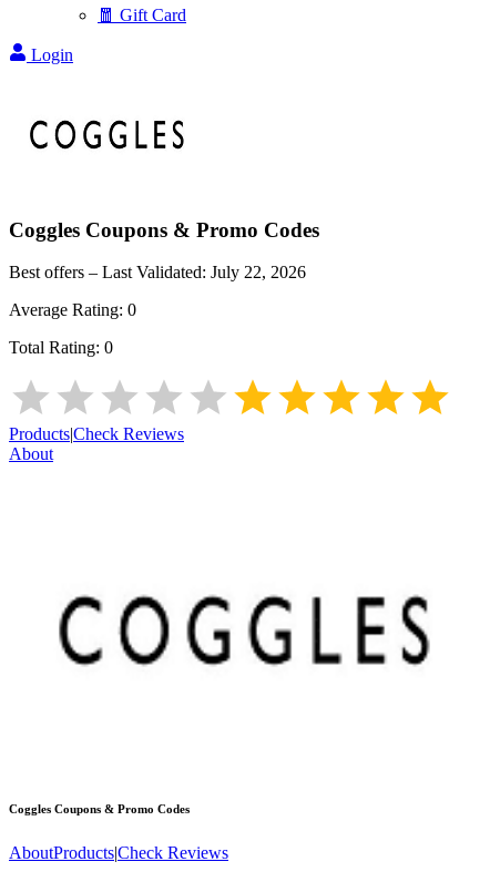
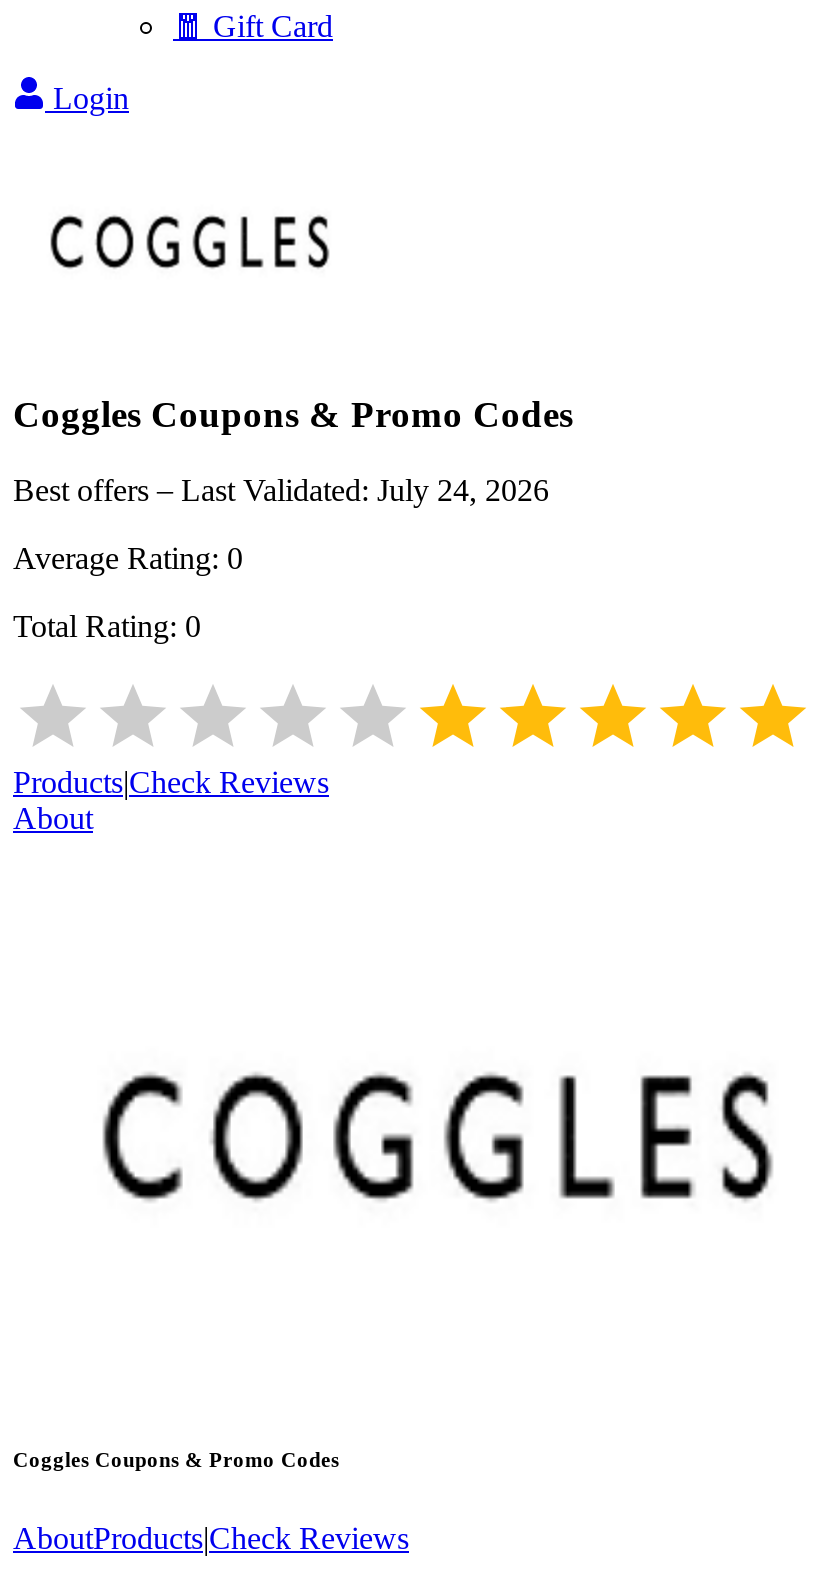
- Best offers – Last Validated: July 22, 2026
+ Best offers – Last Validated: July 24, 2026
